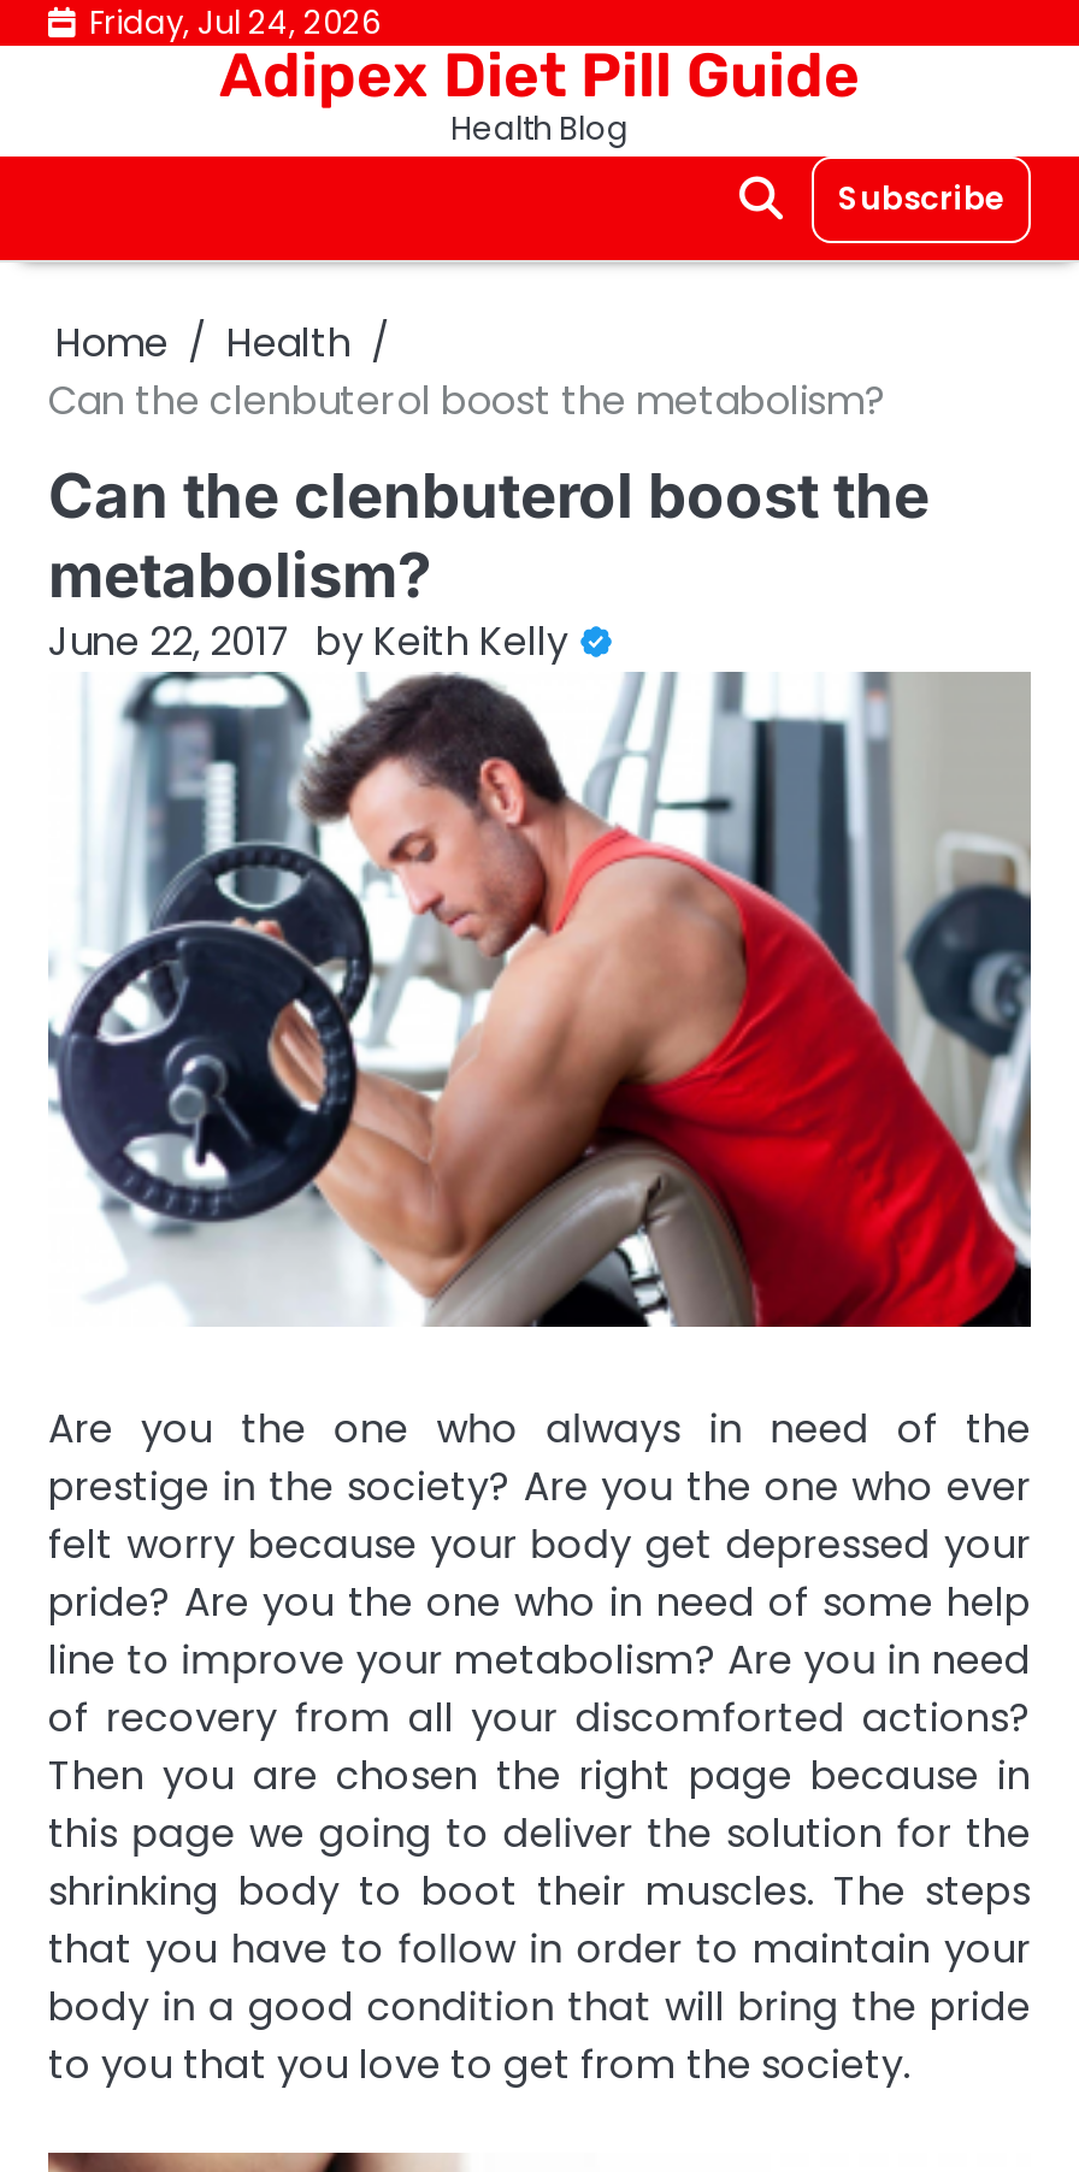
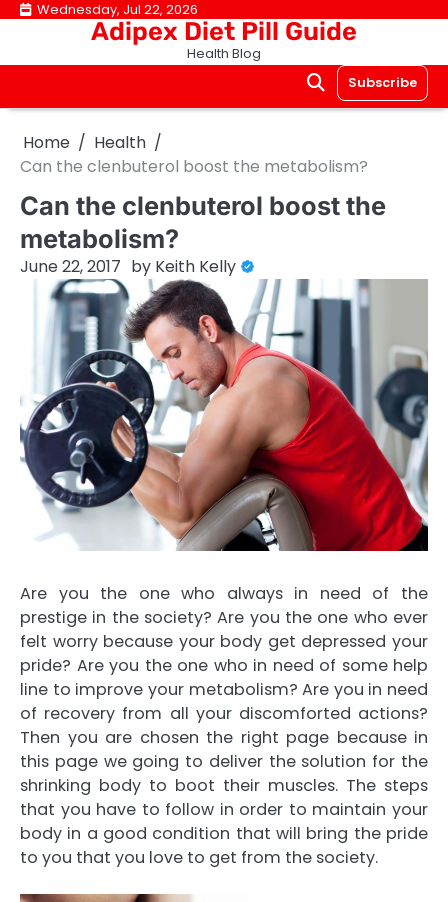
- Friday, Jul 24, 2026
+ Wednesday, Jul 22, 2026
